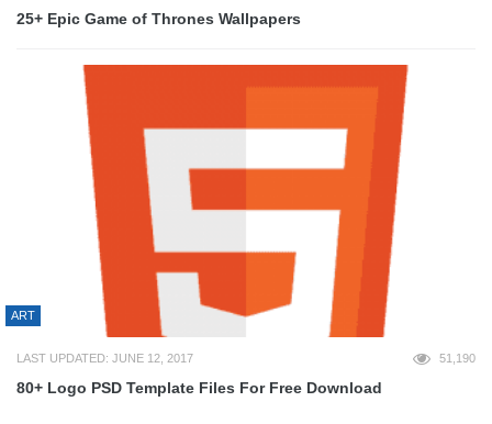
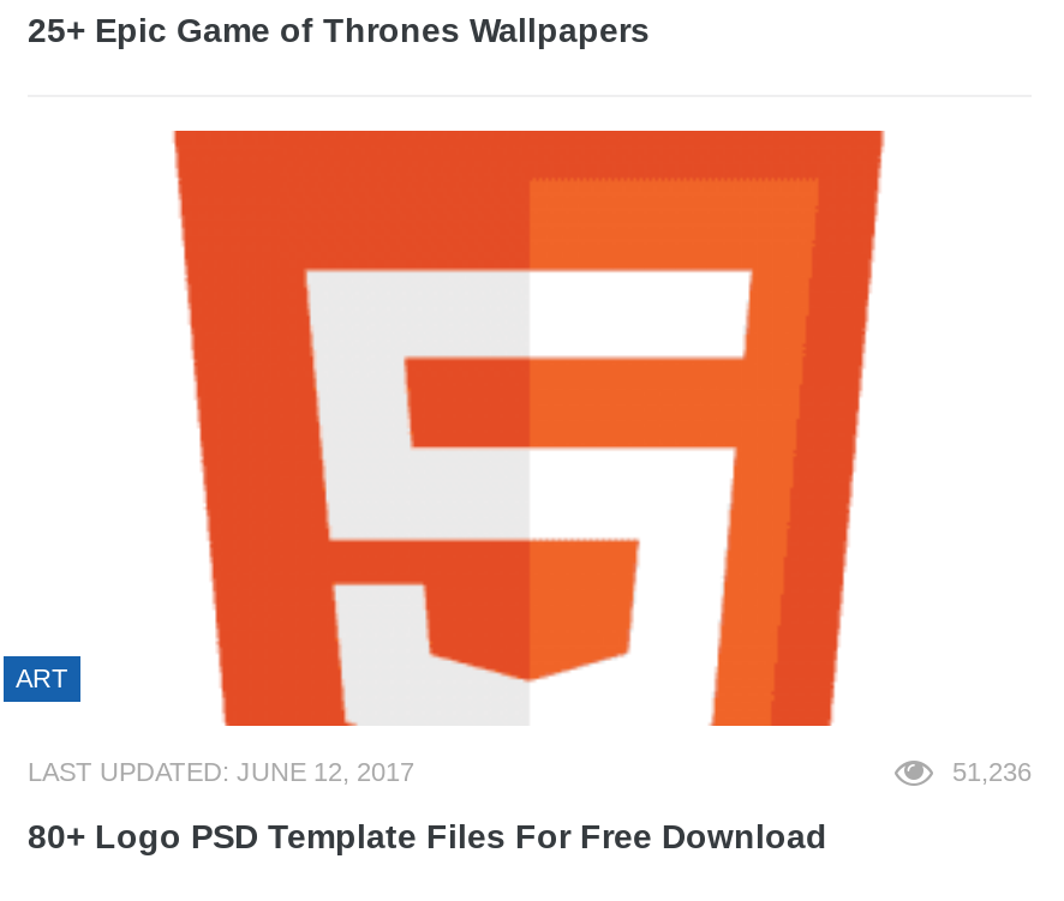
- 51,190
+ 51,236
